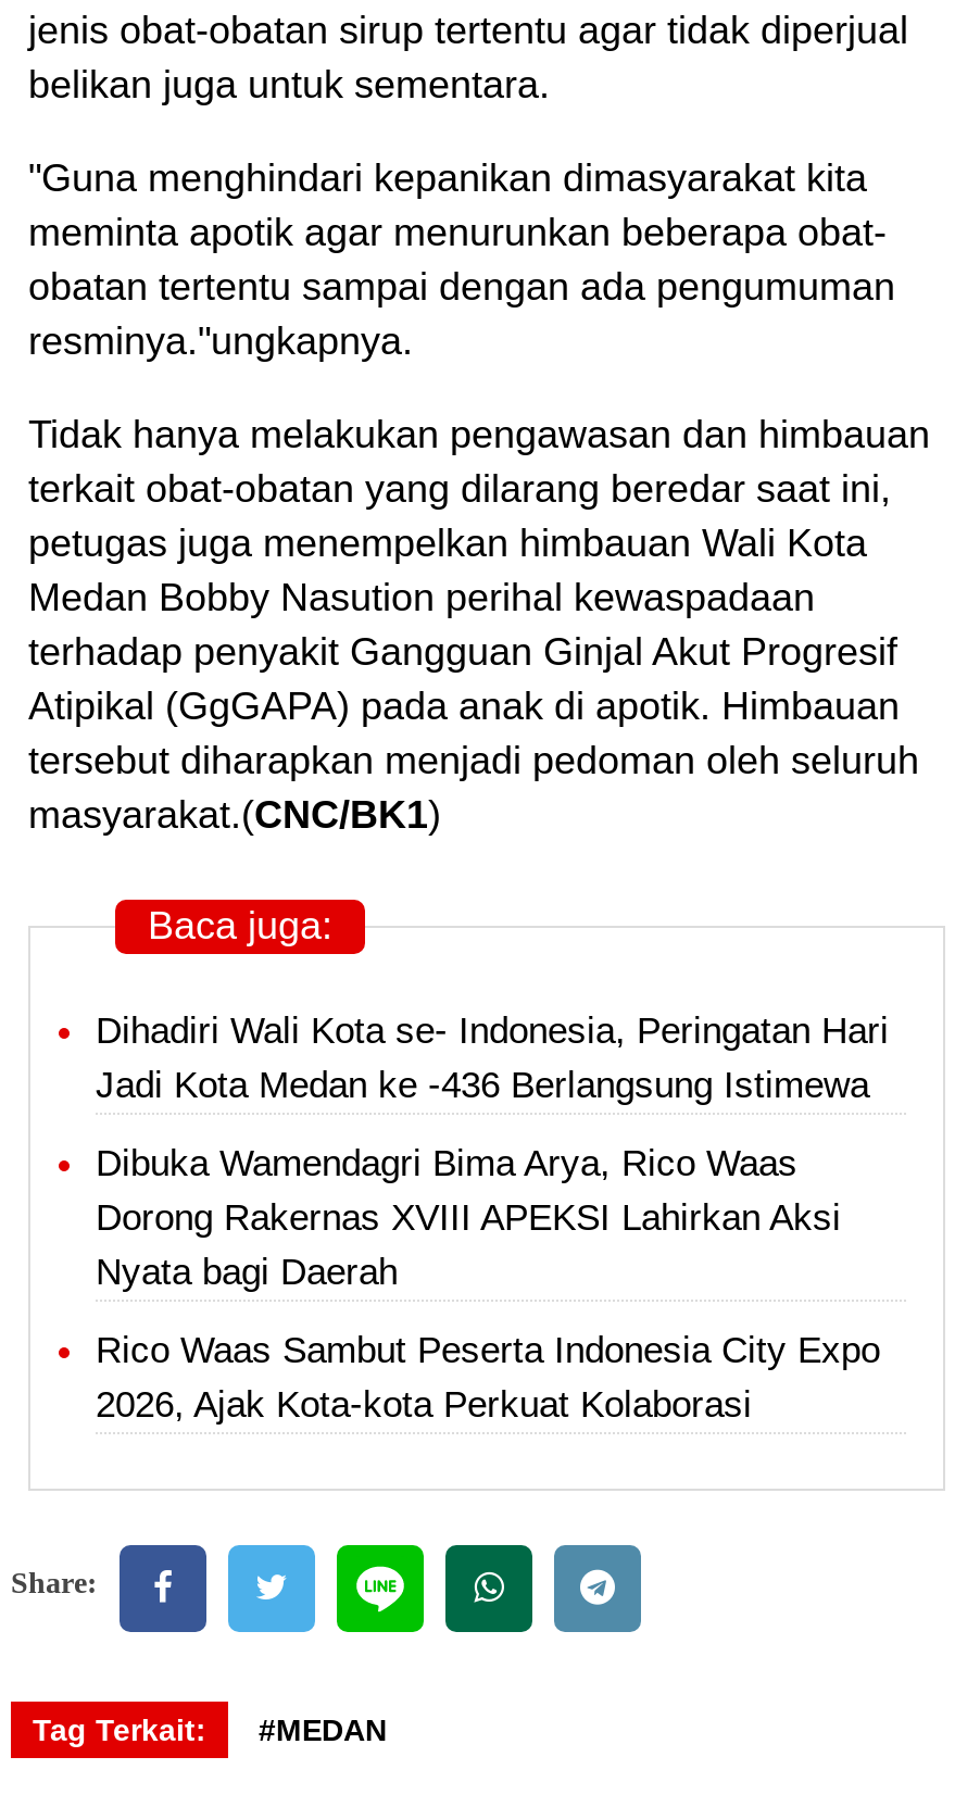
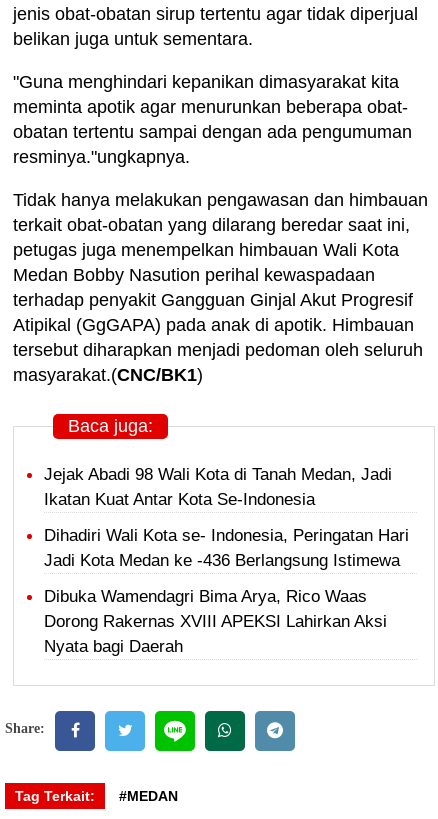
+ Jejak Abadi 98 Wali Kota di Tanah Medan, Jadi
+ Ikatan Kuat Antar Kota Se-Indonesia

moved down: Dihadiri Wali Kota se- Indonesia, Peringatan Hari | Jadi Kota Medan ke -436 Berlangsung Istimewa | Dibuka Wamendagri Bima Arya, Rico Waas | Dorong Rakernas XVIII APEKSI Lahirkan Aksi | Nyata bagi Daerah

- Rico Waas Sambut Peserta Indonesia City Expo
- 2026, Ajak Kota-kota Perkuat Kolaborasi
